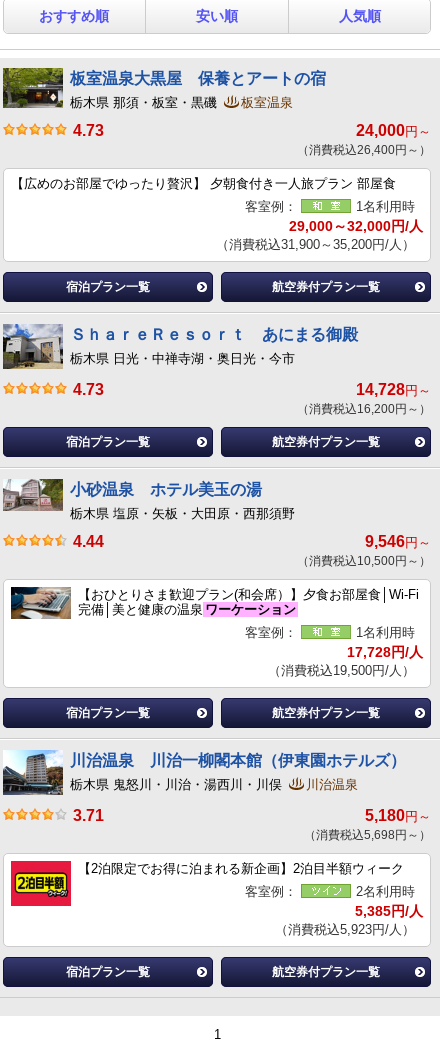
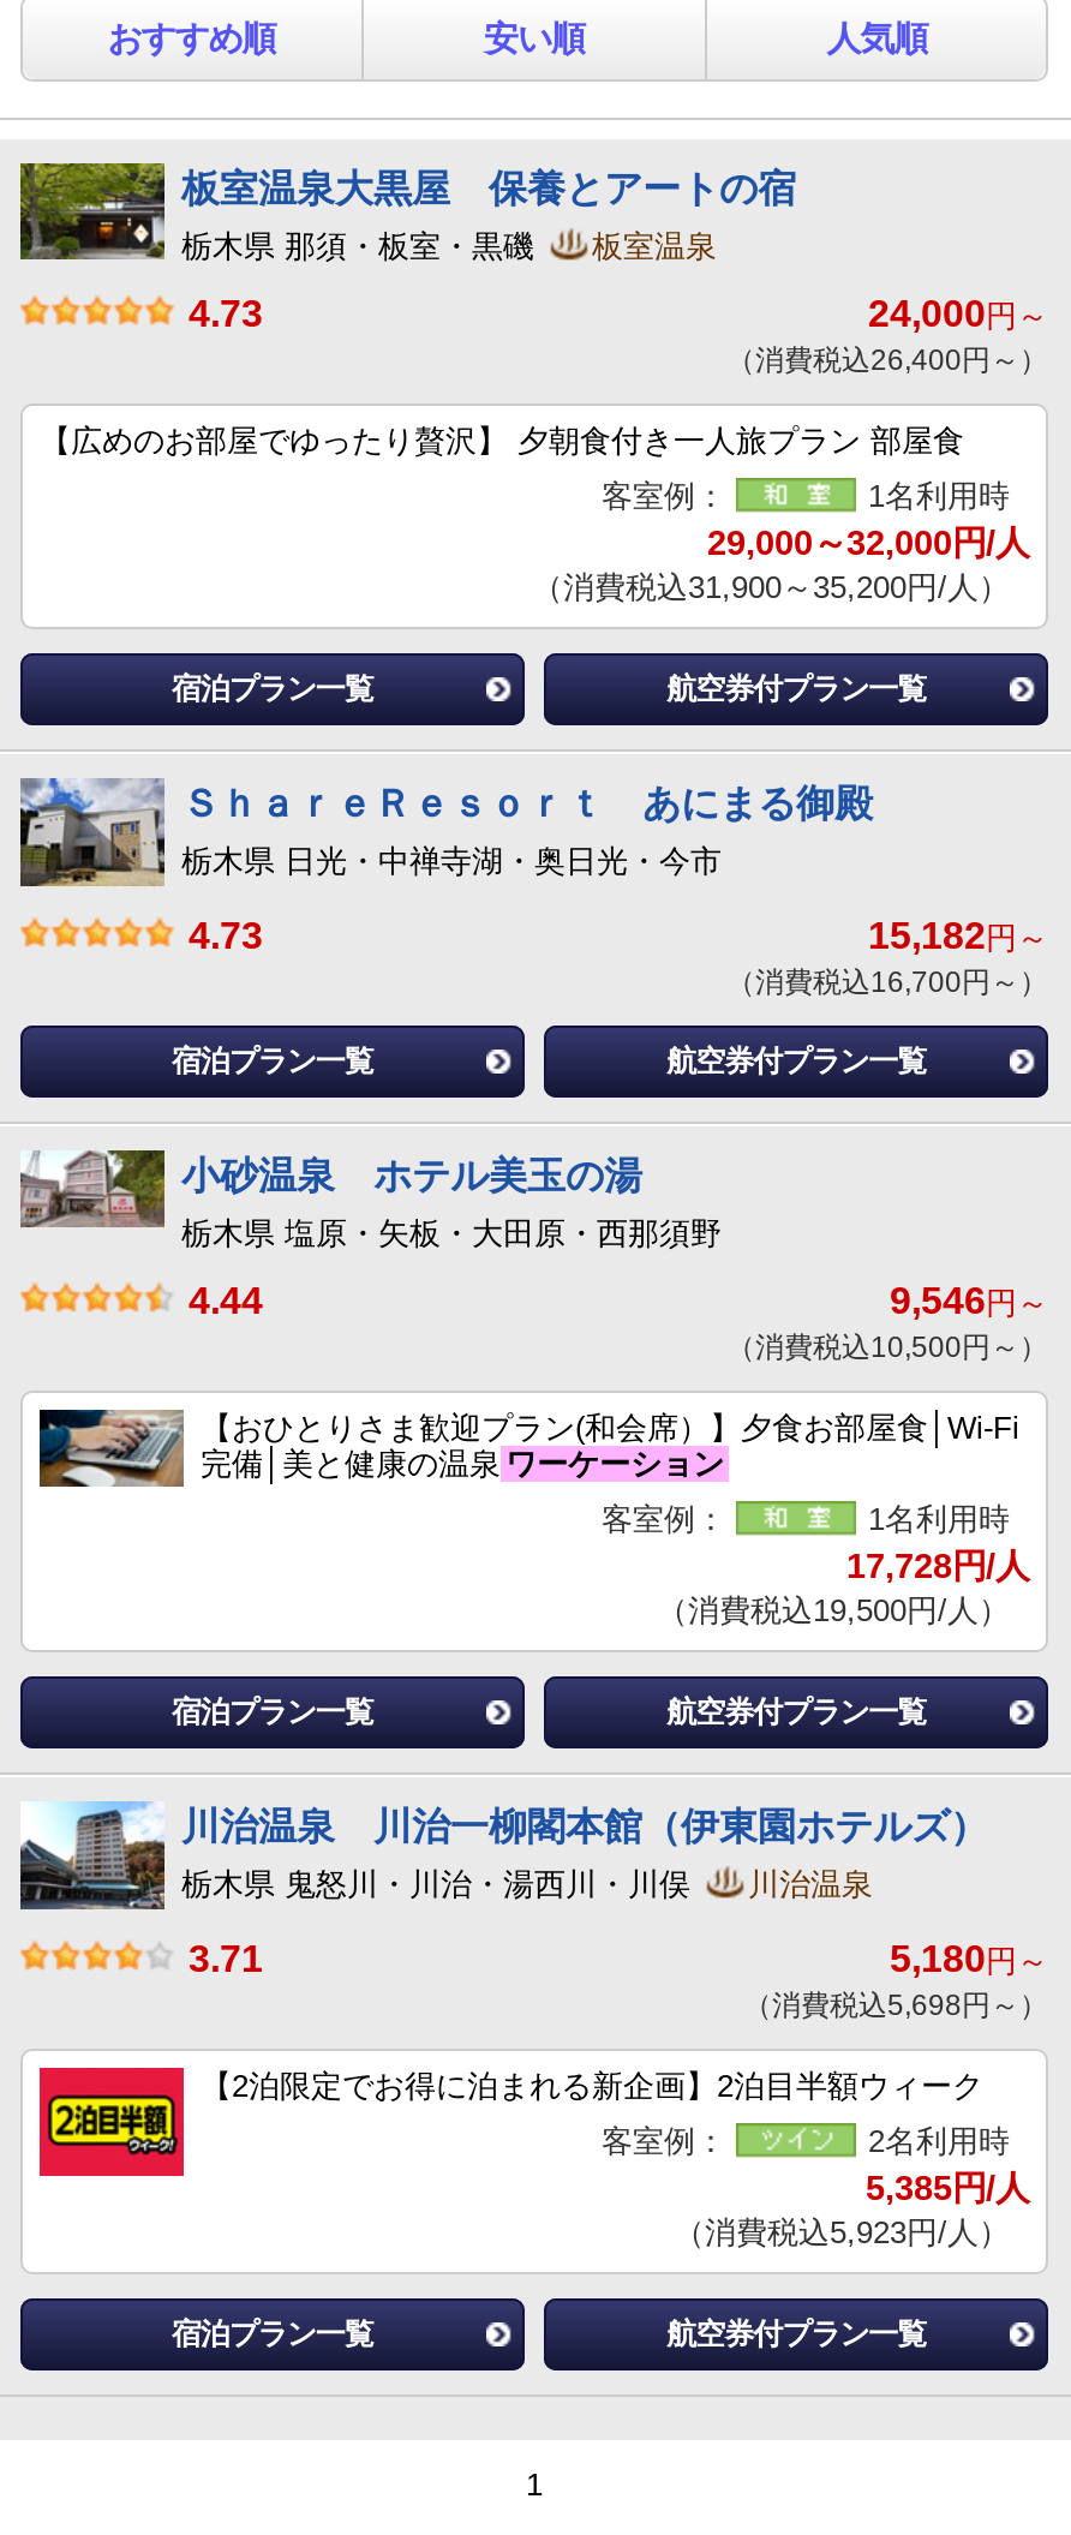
- 14,728円～
+ 15,182円～

- （消費税込16,200円～）
+ （消費税込16,700円～）
